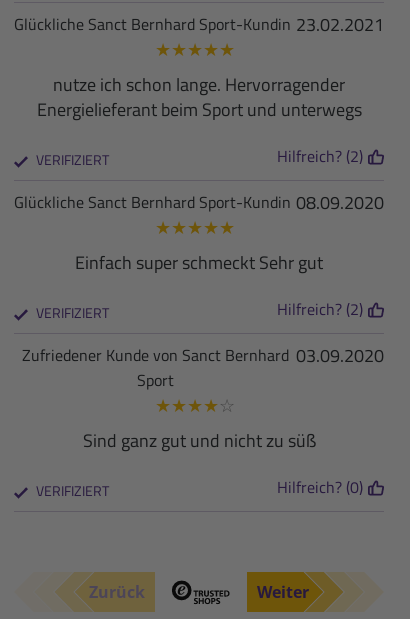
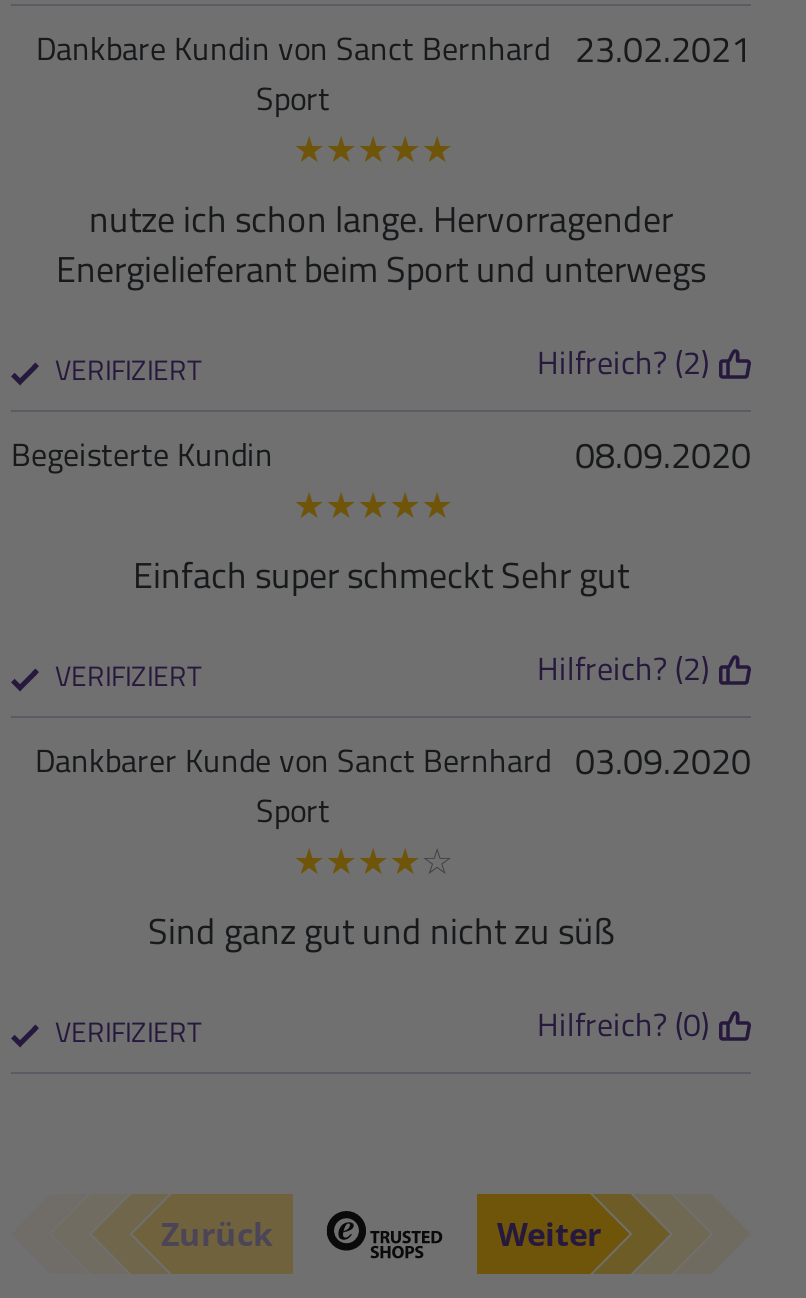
- Glückliche Sanct Bernhard Sport-Kundin
+ Dankbare Kundin von Sanct Bernhard
+ Sport

- Glückliche Sanct Bernhard Sport-Kundin
+ Begeisterte Kundin

- Zufriedener Kunde von Sanct Bernhard
+ Dankbarer Kunde von Sanct Bernhard
